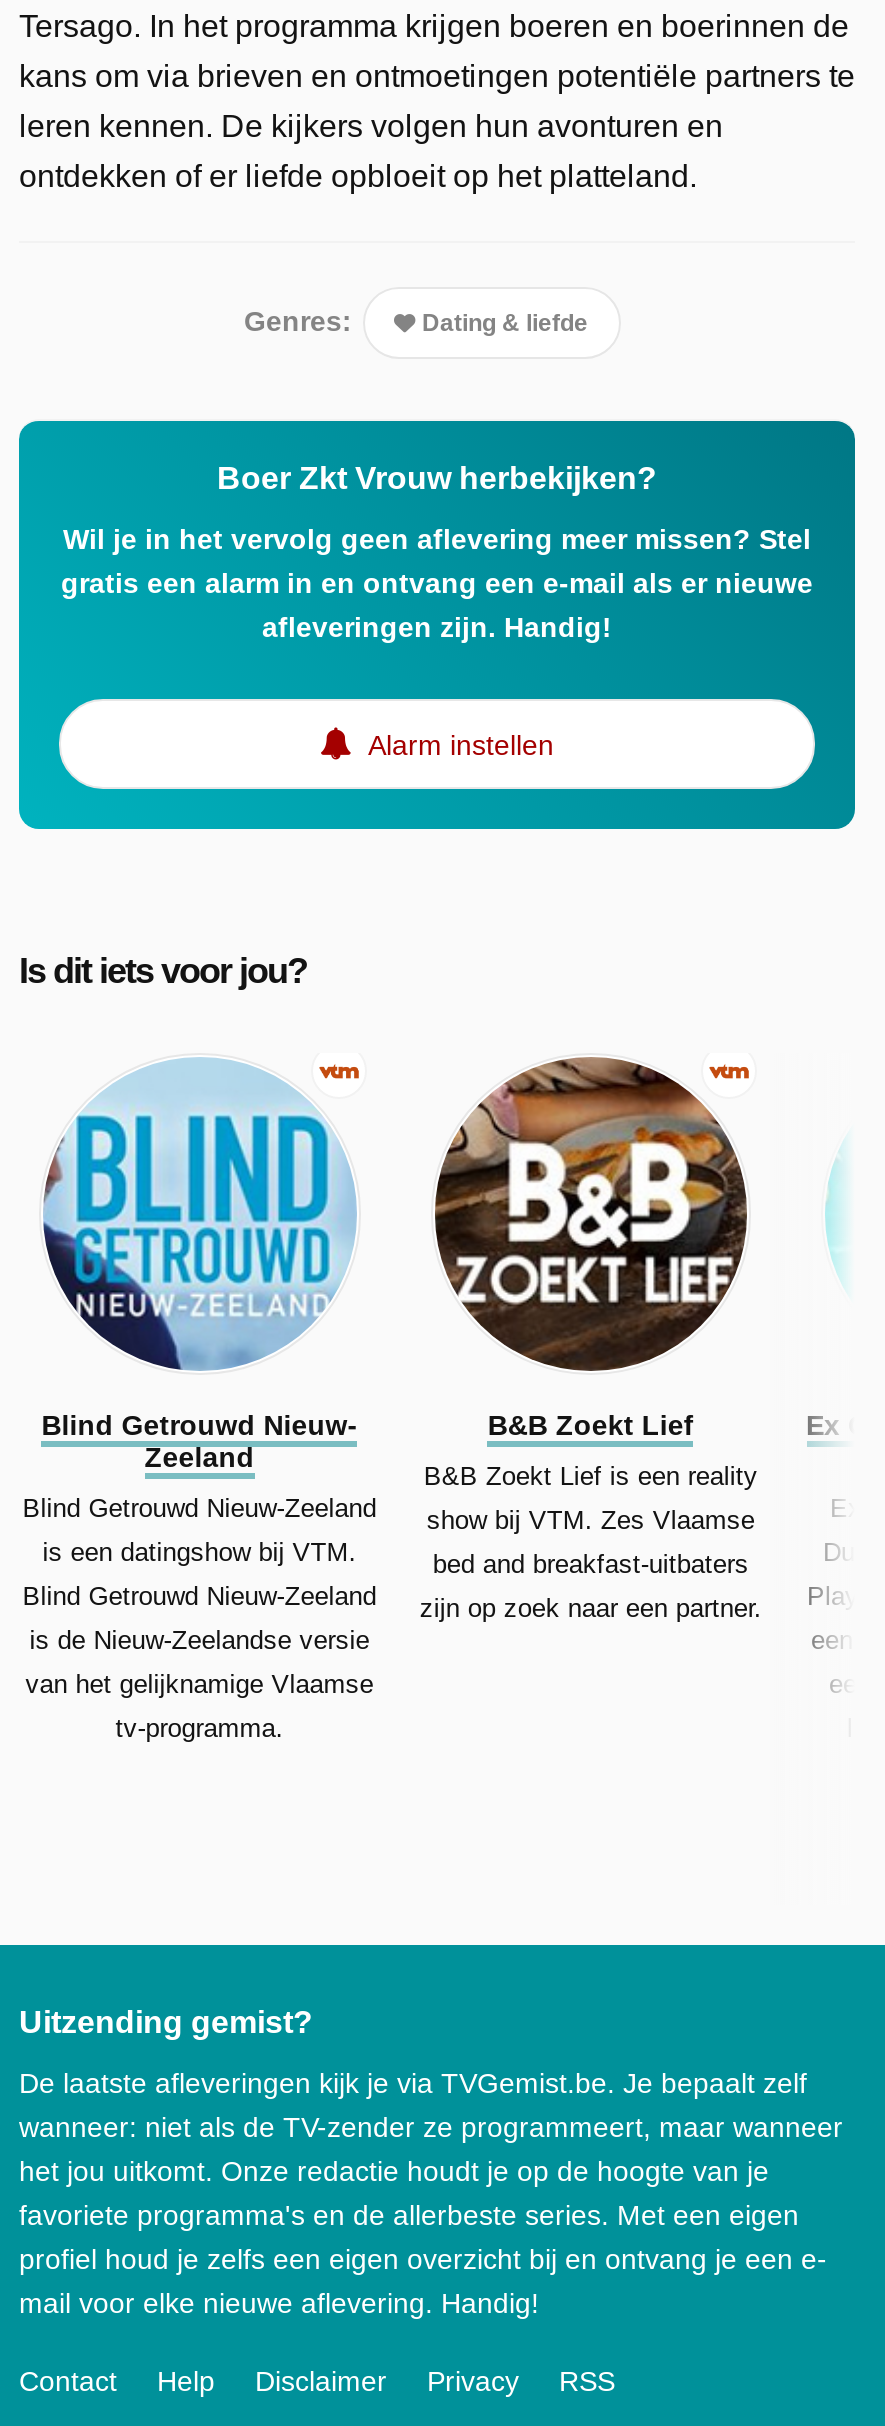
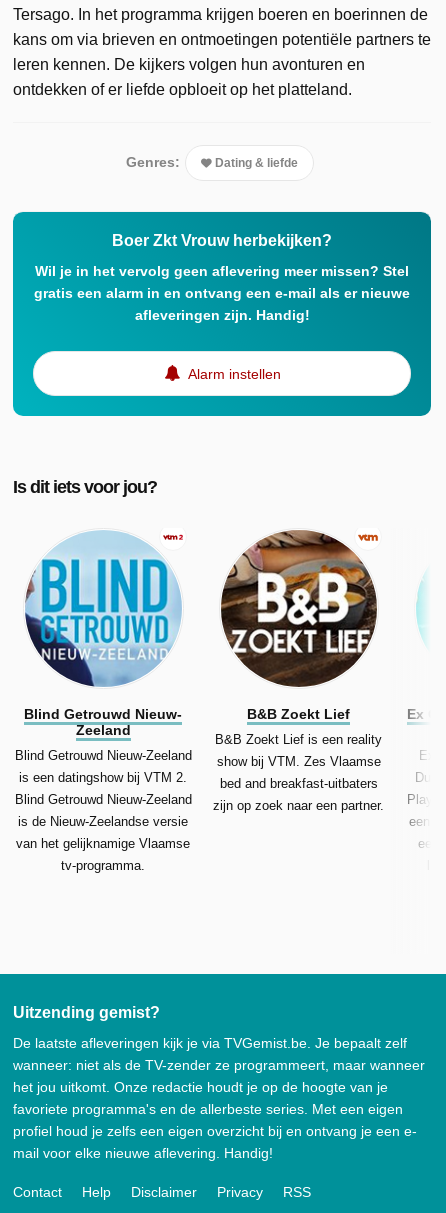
- is een datingshow bij VTM.
+ is een datingshow bij VTM 2.
